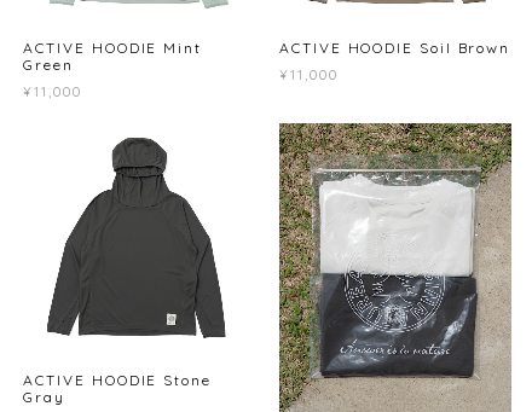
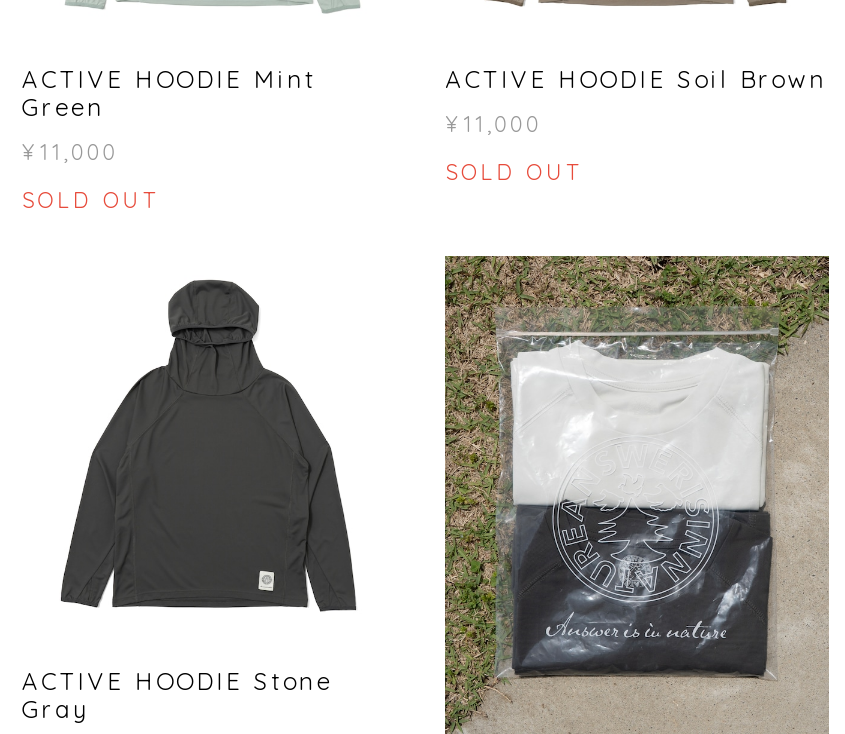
+ SOLD OUT

+ SOLD OUT
